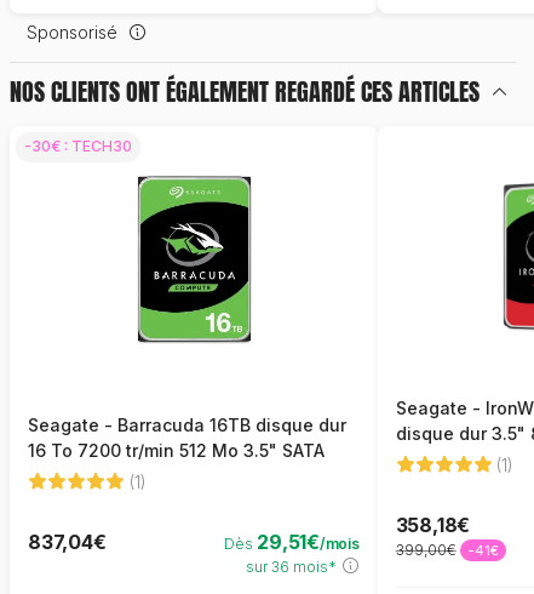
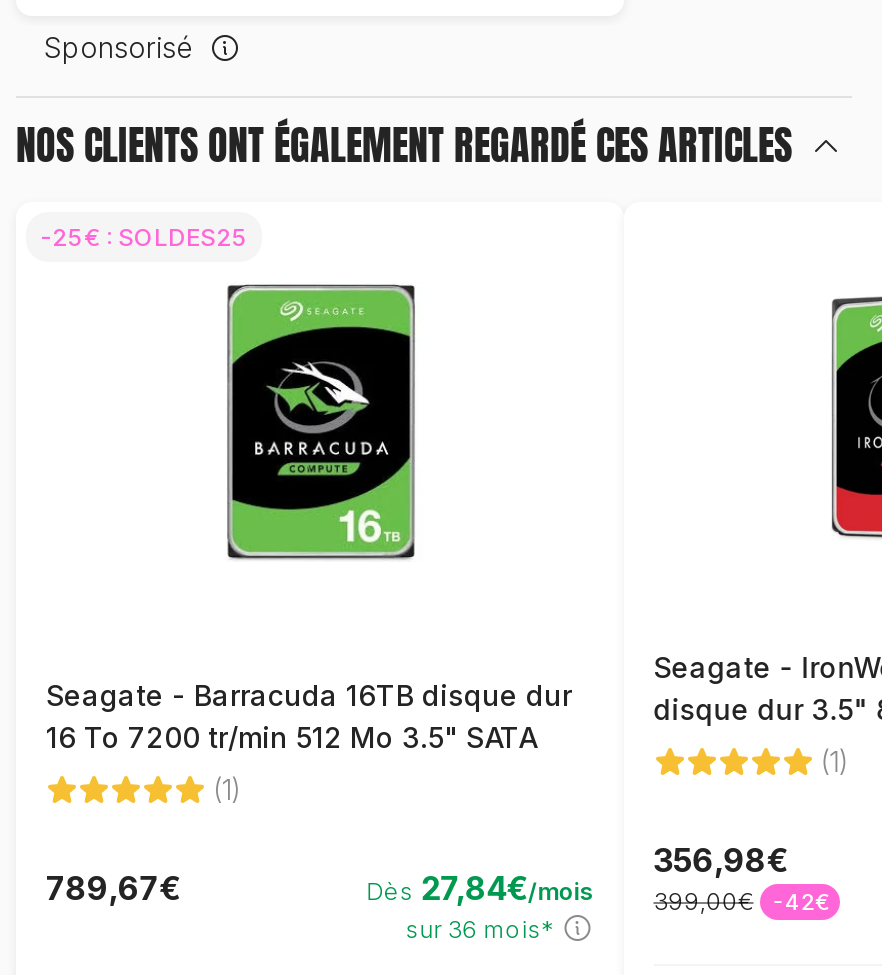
- -30€ : TECH30
+ -25€ : SOLDES25

- 358,18€
+ 356,98€

- 837,04€
+ 789,67€

- Dès 29,51€/mois
+ Dès 27,84€/mois

- -41€
+ -42€
